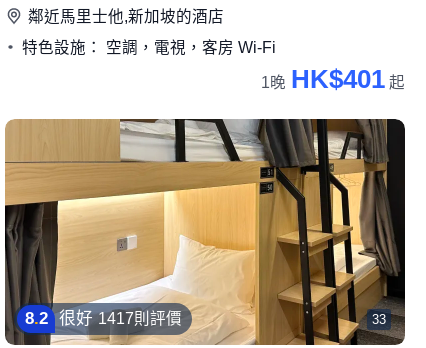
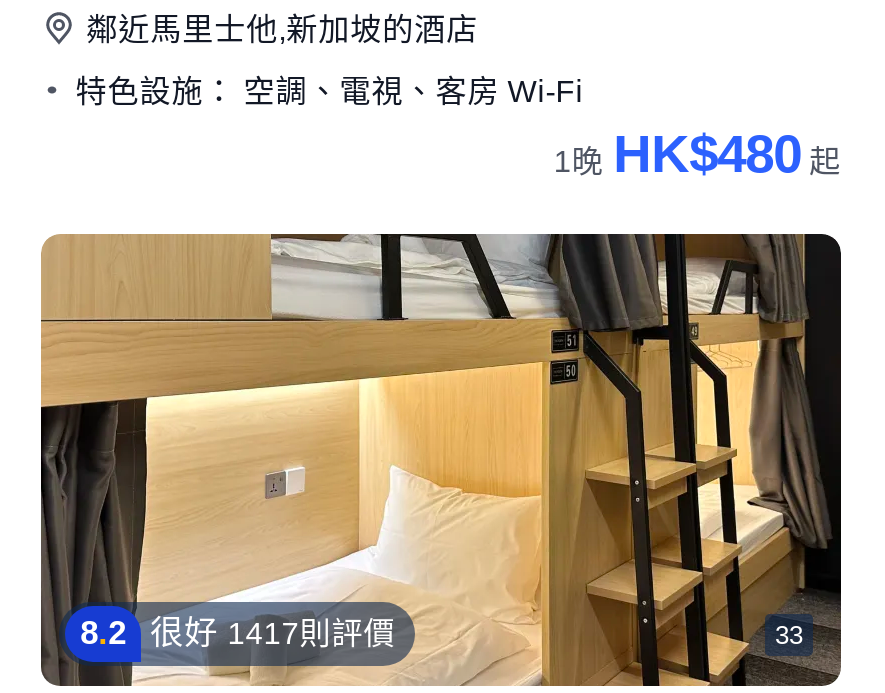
- 特色設施： 空調，電視，客房 Wi-Fi
+ 特色設施： 空調、電視、客房 Wi-Fi

- 1晚 HK$401起
+ 1晚 HK$480起
